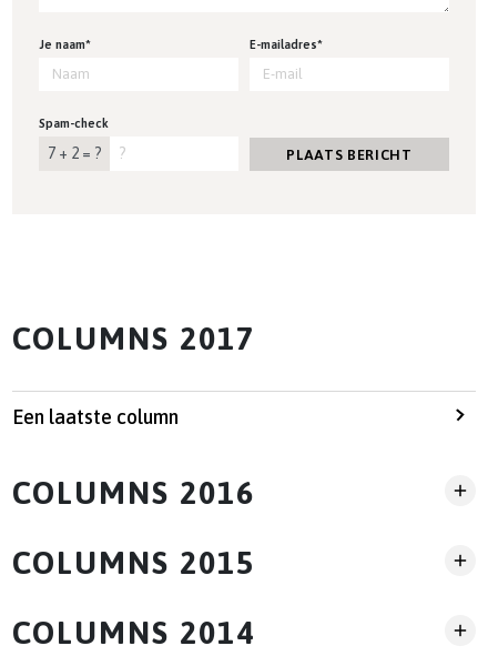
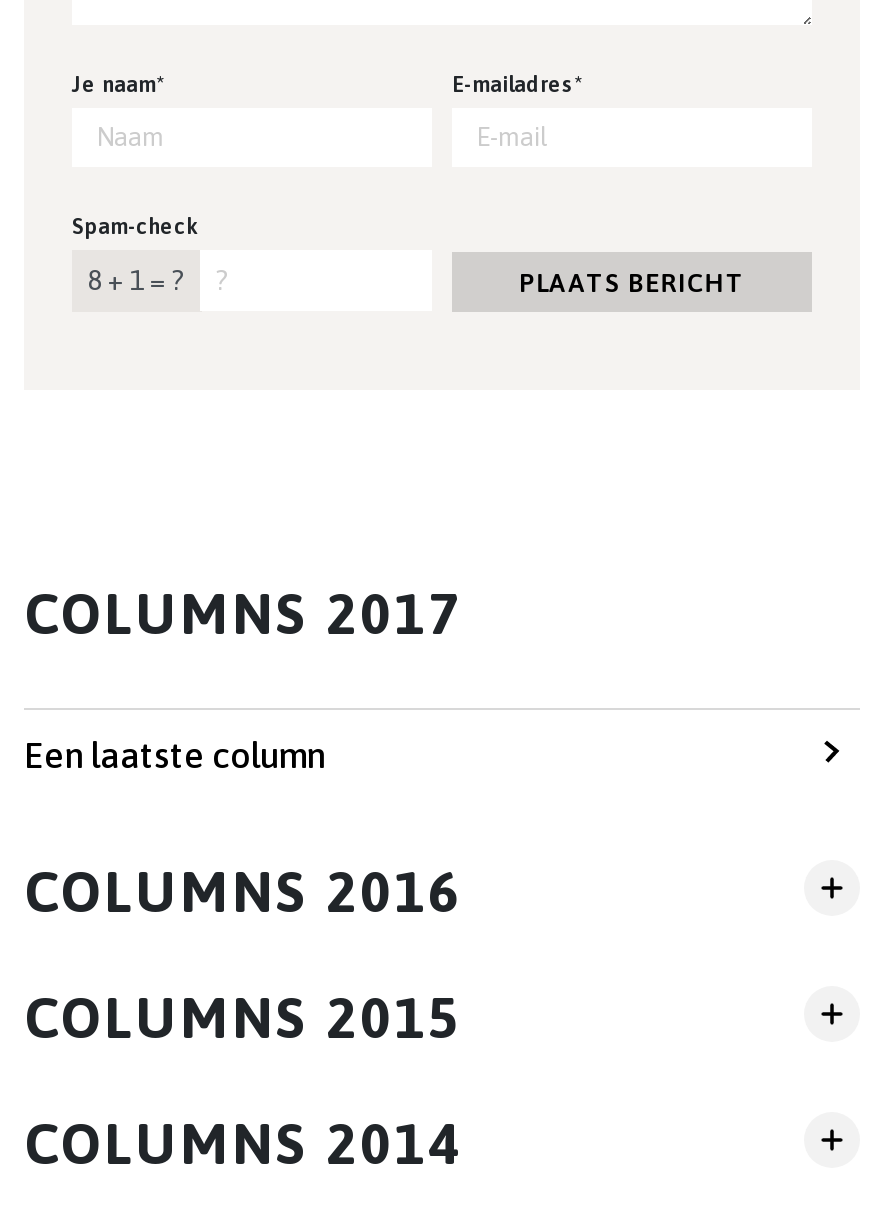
- 7 + 2 = ?
+ 8 + 1 = ?
